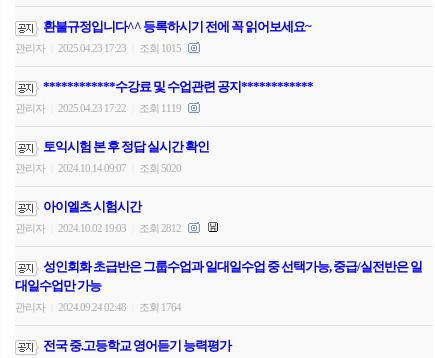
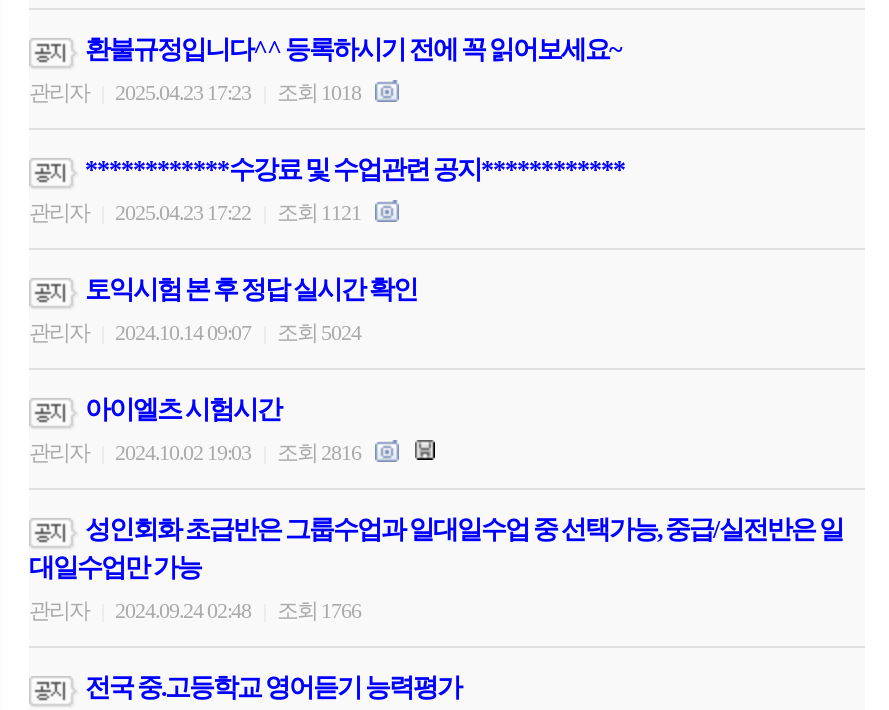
- 관리자 2025.04.23 17:23 조회 1015
+ 관리자 2025.04.23 17:23 조회 1018

- 관리자 2025.04.23 17:22 조회 1119
+ 관리자 2025.04.23 17:22 조회 1121

- 관리자 2024.10.14 09:07 조회 5020
+ 관리자 2024.10.14 09:07 조회 5024

- 관리자 2024.10.02 19:03 조회 2812
+ 관리자 2024.10.02 19:03 조회 2816

- 관리자 2024.09.24 02:48 조회 1764
+ 관리자 2024.09.24 02:48 조회 1766
